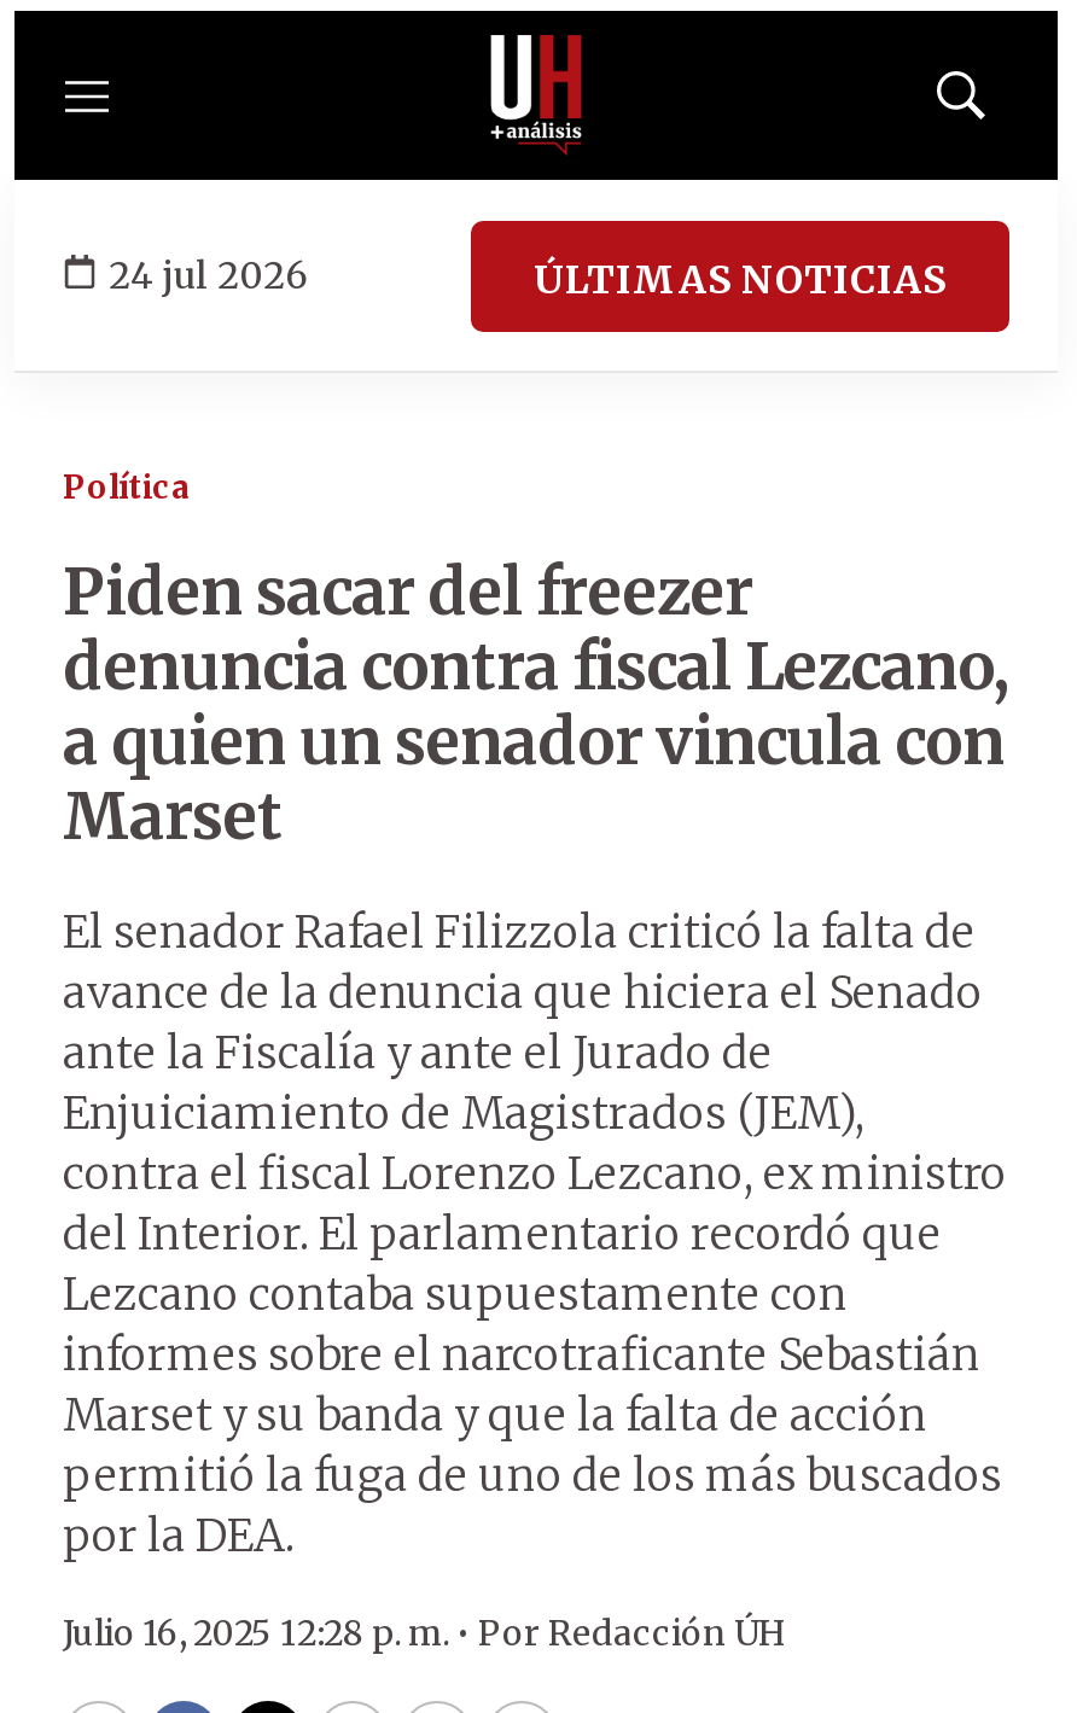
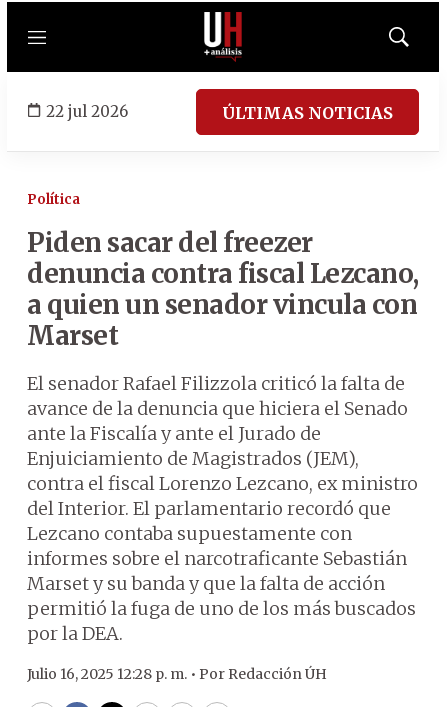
- 24 jul 2026
+ 22 jul 2026
